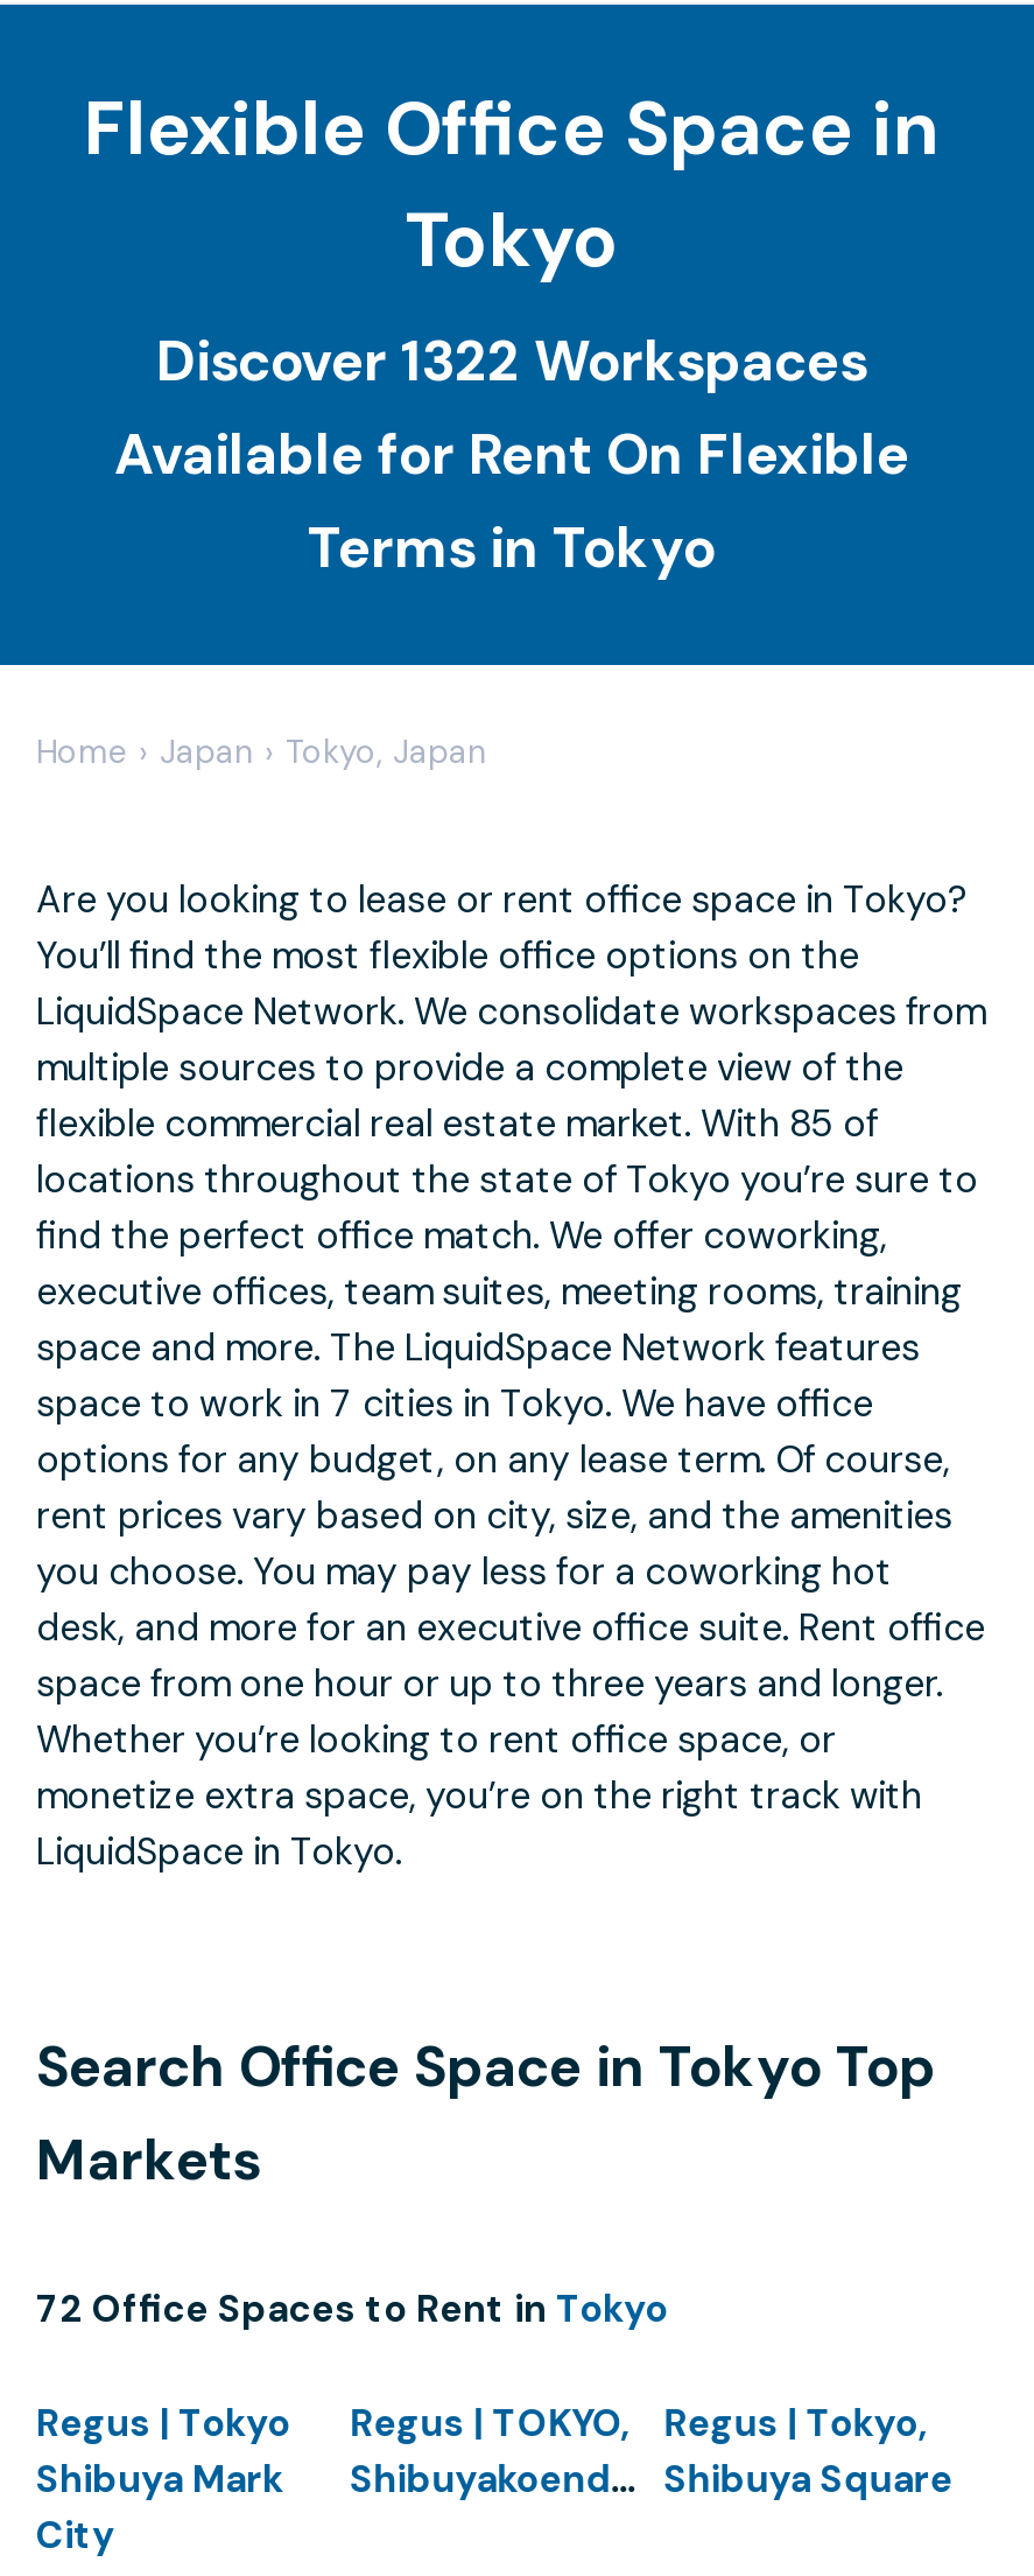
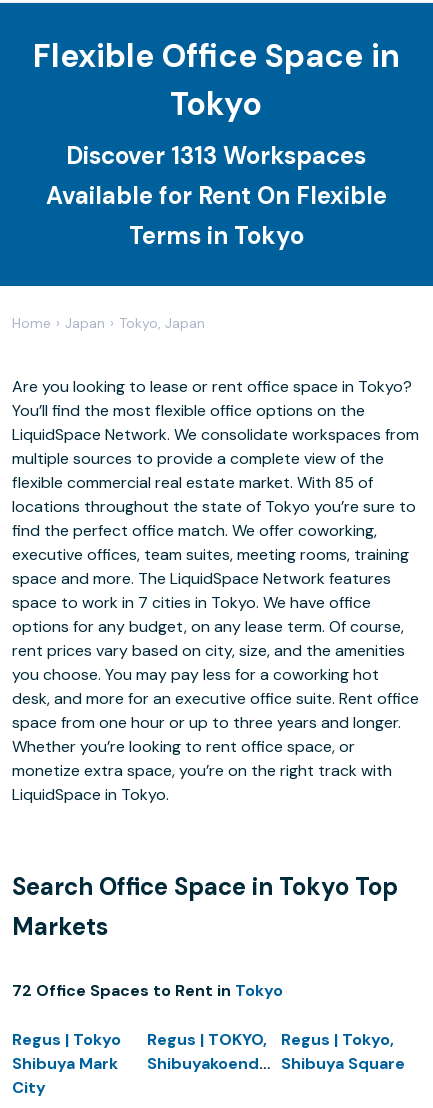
- Discover 1322 Workspaces
+ Discover 1313 Workspaces
